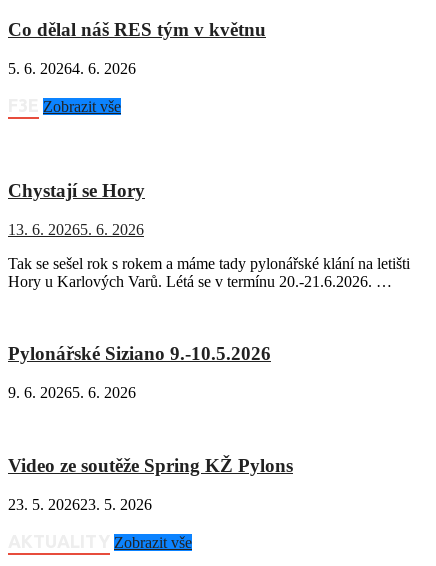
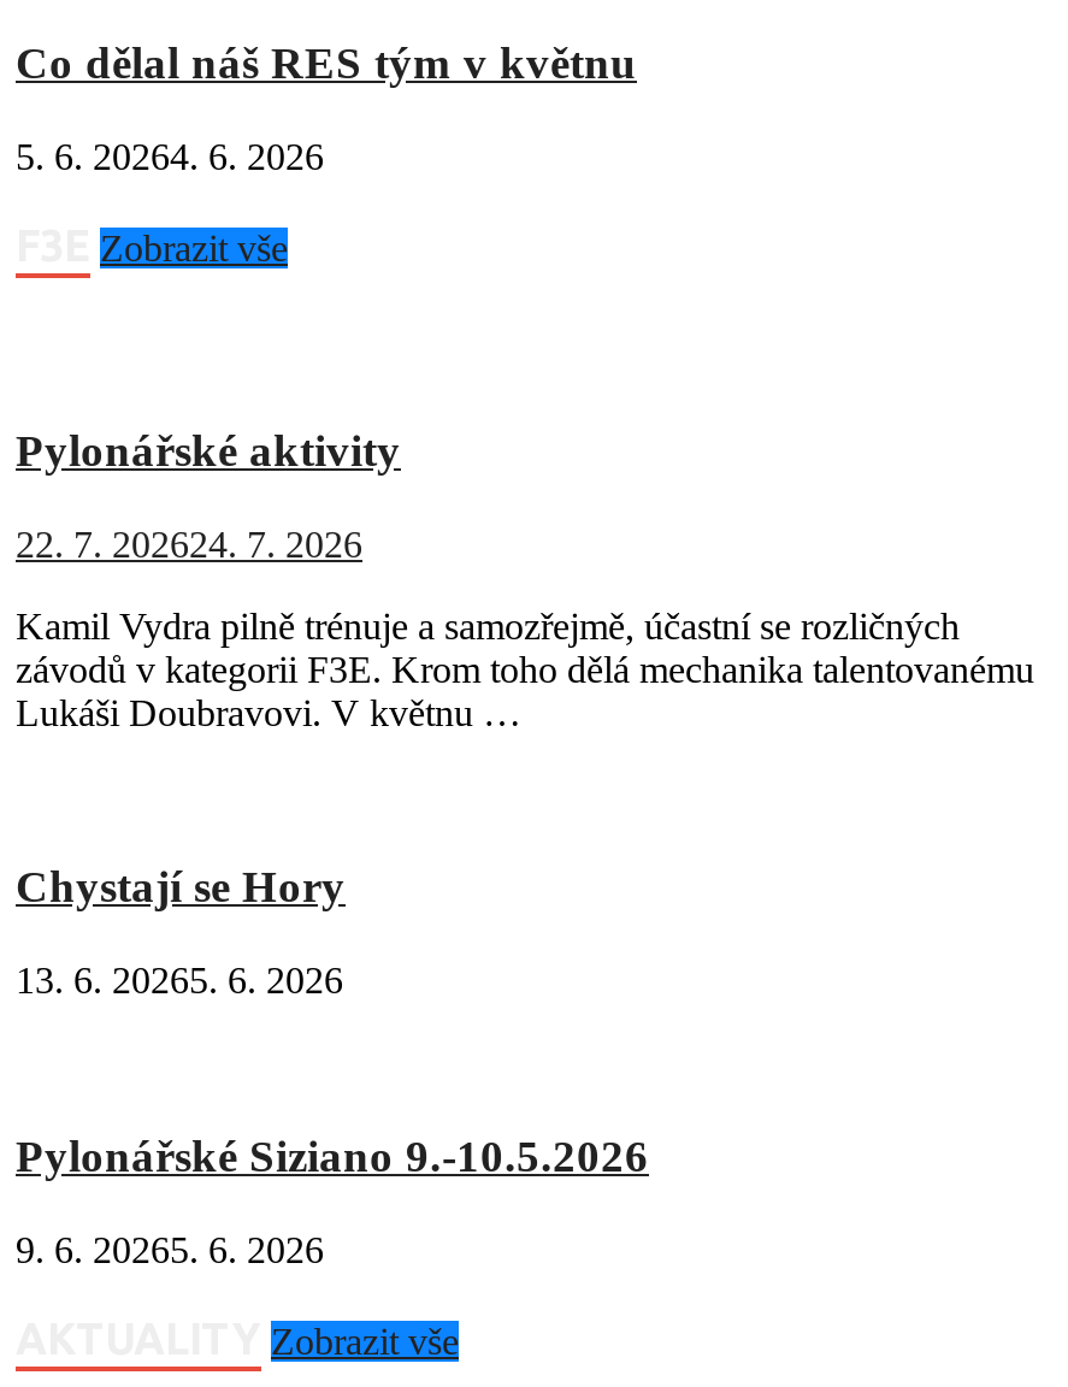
+ Pylonářské aktivity
+ 22. 7. 202624. 7. 2026
+ Kamil Vydra pilně trénuje a samozřejmě, účastní se rozličných
+ závodů v kategorii F3E. Krom toho dělá mechanika talentovanému
+ Lukáši Doubravovi. V květnu …

moved down: Chystají se Hory | 13. 6. 20265. 6. 2026

- Tak se sešel rok s rokem a máme tady pylonářské klání na letišti
- Hory u Karlových Varů. Létá se v termínu 20.-21.6.2026. …

moved down: Pylonářské Siziano 9.-10.5.2026 | 9. 6. 20265. 6. 2026

- Video ze soutěže Spring KŽ Pylons
- 23. 5. 202623. 5. 2026
